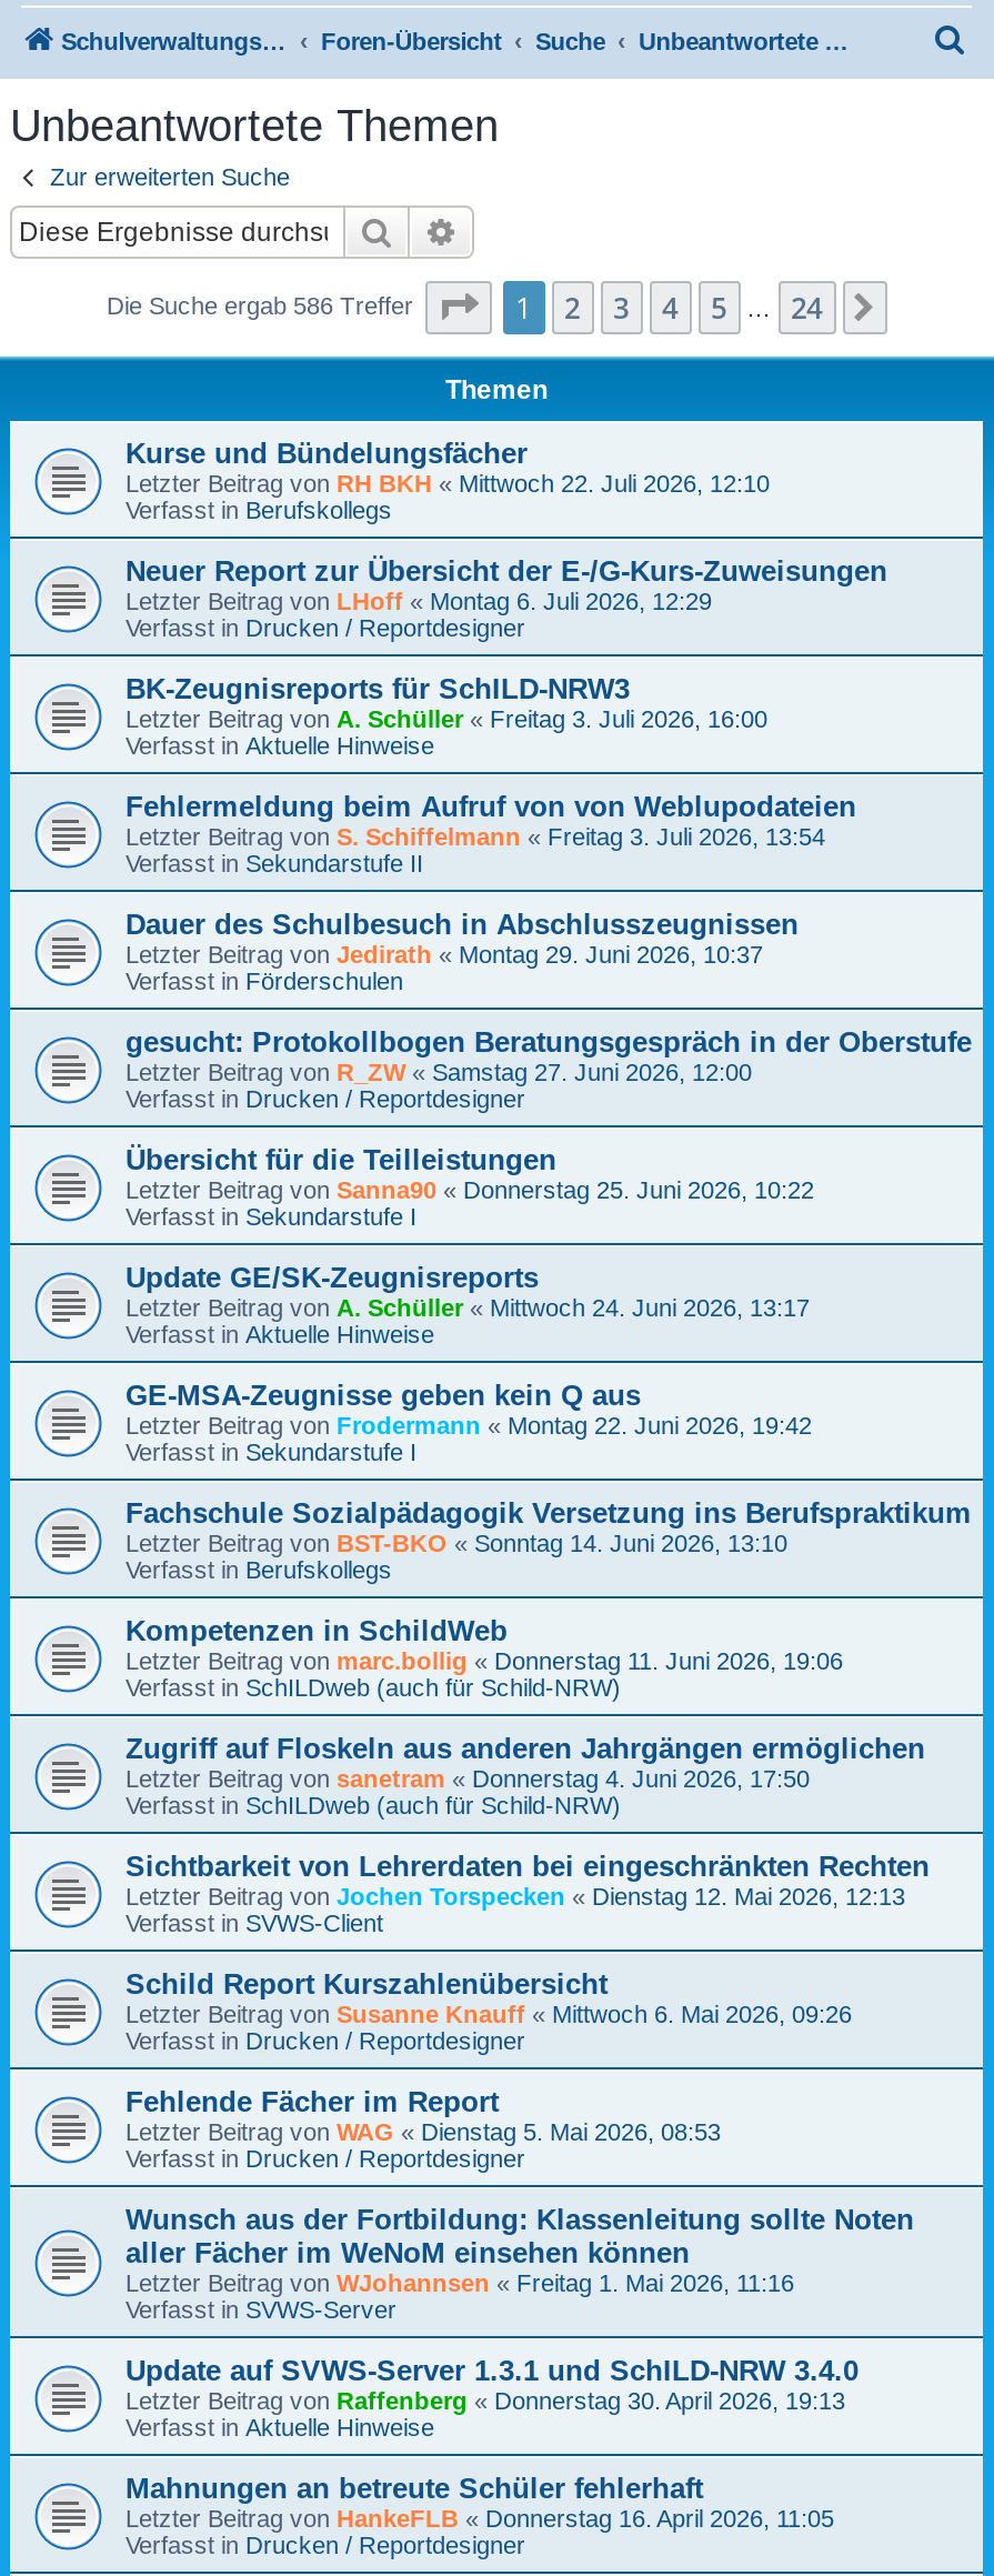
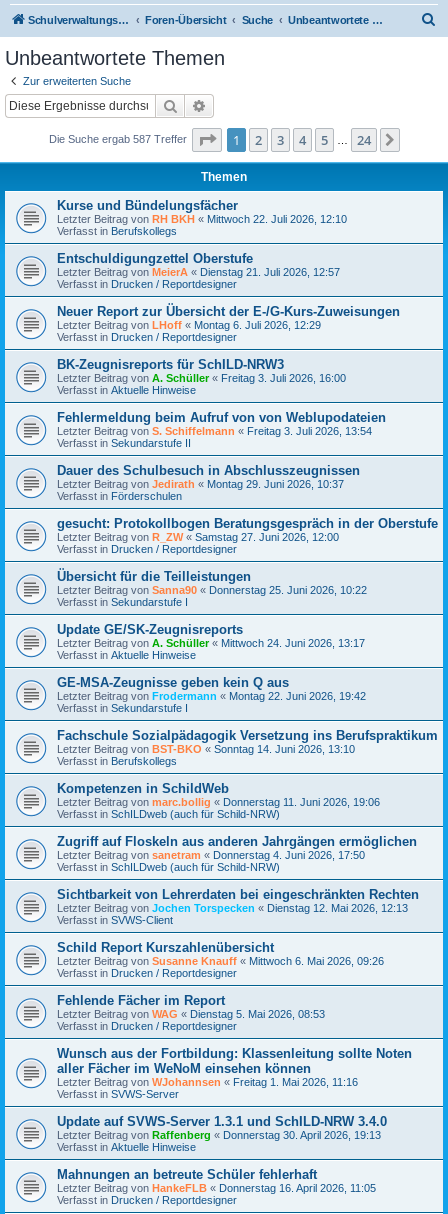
- Die Suche ergab 586 Treffer
+ Die Suche ergab 587 Treffer

+ Entschuldigungzettel Oberstufe
+ Letzter Beitrag vonMeierA «Dienstag 21. Juli 2026, 12:57
+ Verfasst in Drucken / Reportdesigner
